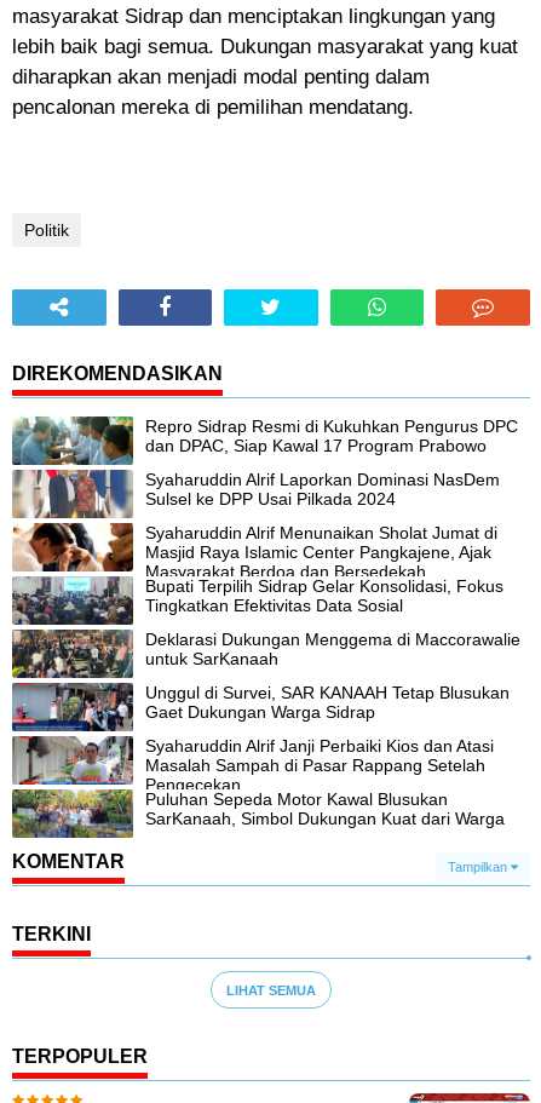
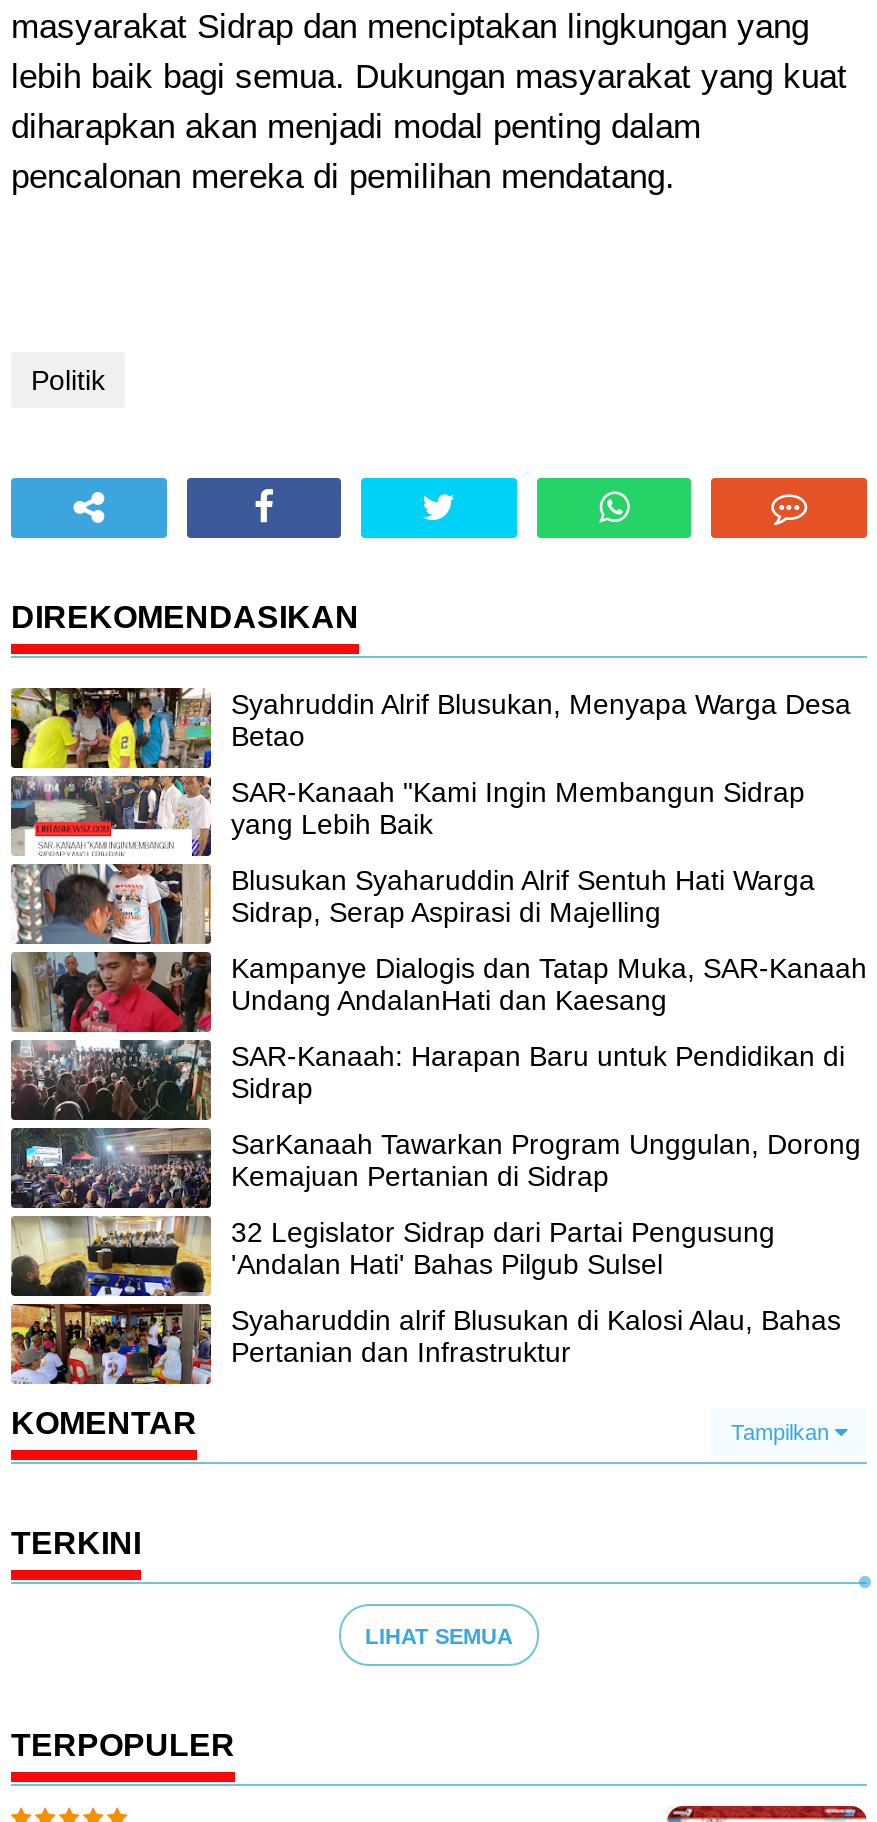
- [image]
- Repro Sidrap Resmi di Kukuhkan Pengurus DPC
- dan DPAC, Siap Kawal 17 Program Prabowo
- Syaharuddin Alrif Laporkan Dominasi NasDem
- Sulsel ke DPP Usai Pilkada 2024
- Syaharuddin Alrif Menunaikan Sholat Jumat di
- Masjid Raya Islamic Center Pangkajene, Ajak
- Masyarakat Berdoa dan Bersedekah
- Bupati Terpilih Sidrap Gelar Konsolidasi, Fokus
- Tingkatkan Efektivitas Data Sosial
- Deklarasi Dukungan Menggema di Maccorawalie
- untuk SarKanaah
- Unggul di Survei, SAR KANAAH Tetap Blusukan
- Gaet Dukungan Warga Sidrap
- Syaharuddin Alrif Janji Perbaiki Kios dan Atasi
- Masalah Sampah di Pasar Rappang Setelah
- Pengecekan
- Puluhan Sepeda Motor Kawal Blusukan
- SarKanaah, Simbol Dukungan Kuat dari Warga
+ [image]
+ Syahruddin Alrif Blusukan, Menyapa Warga Desa
+ Betao
+ SAR-Kanaah "Kami Ingin Membangun Sidrap
+ yang Lebih Baik
+ Blusukan Syaharuddin Alrif Sentuh Hati Warga
+ Sidrap, Serap Aspirasi di Majelling
+ Kampanye Dialogis dan Tatap Muka, SAR-Kanaah
+ Undang AndalanHati dan Kaesang
+ SAR-Kanaah: Harapan Baru untuk Pendidikan di
+ Sidrap
+ SarKanaah Tawarkan Program Unggulan, Dorong
+ Kemajuan Pertanian di Sidrap
+ 32 Legislator Sidrap dari Partai Pengusung
+ 'Andalan Hati' Bahas Pilgub Sulsel
+ Syaharuddin alrif Blusukan di Kalosi Alau, Bahas
+ Pertanian dan Infrastruktur
